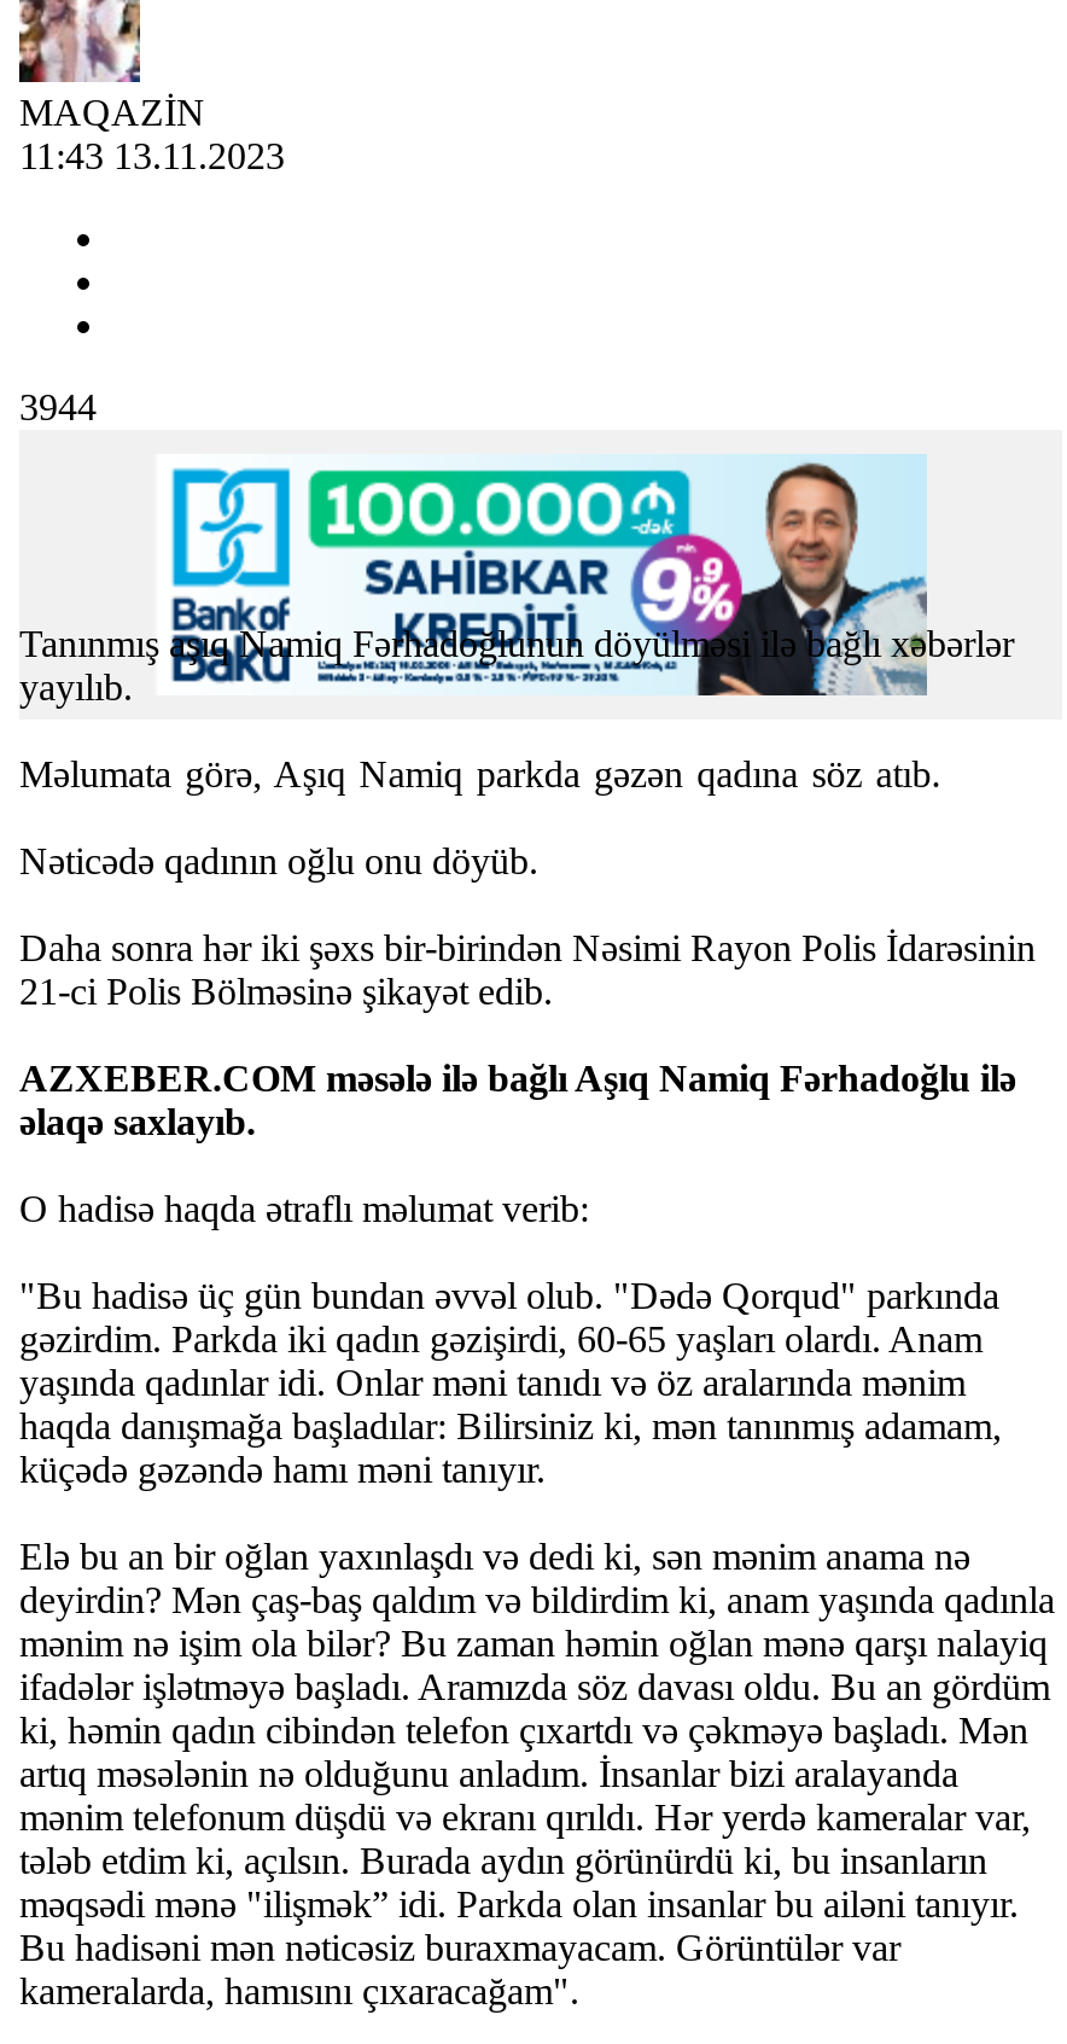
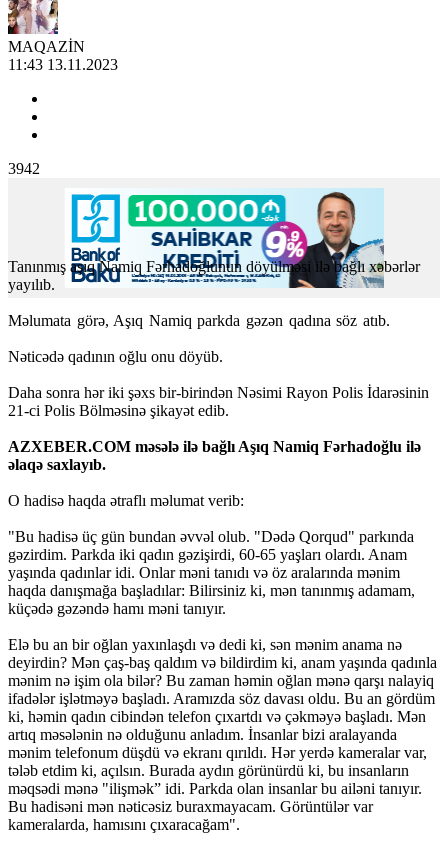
- 3944
+ 3942
